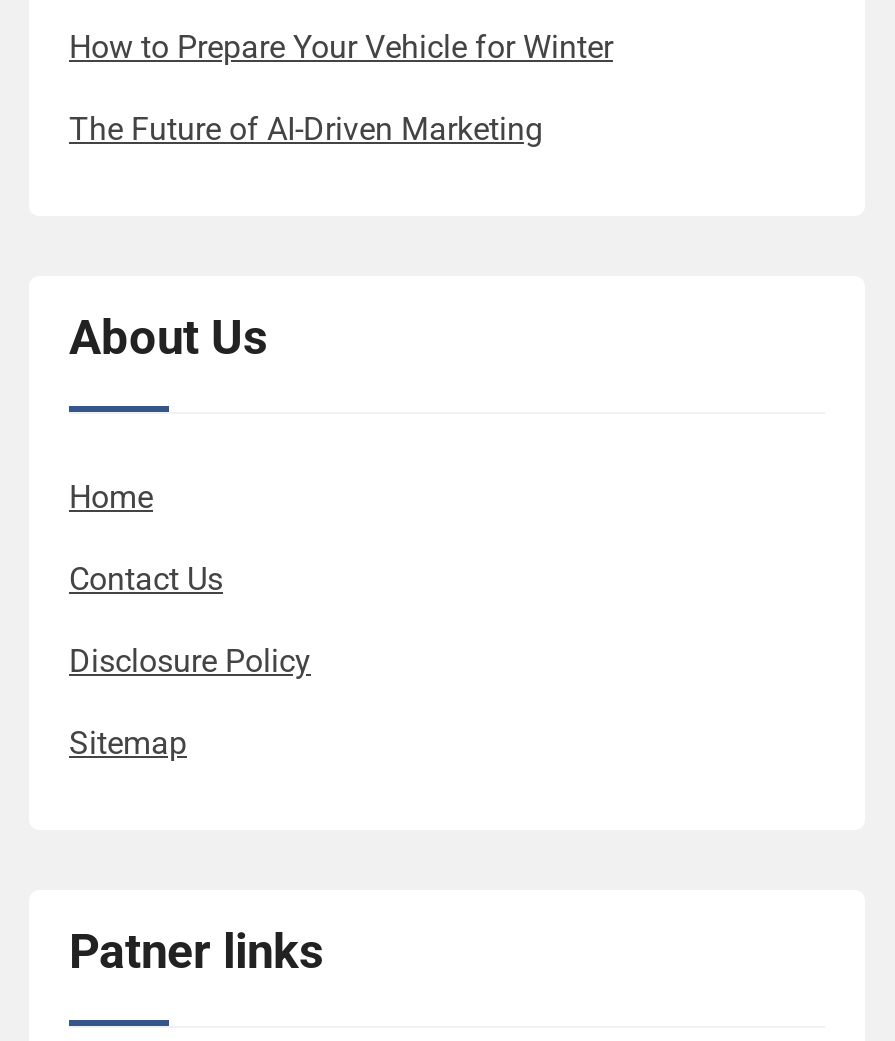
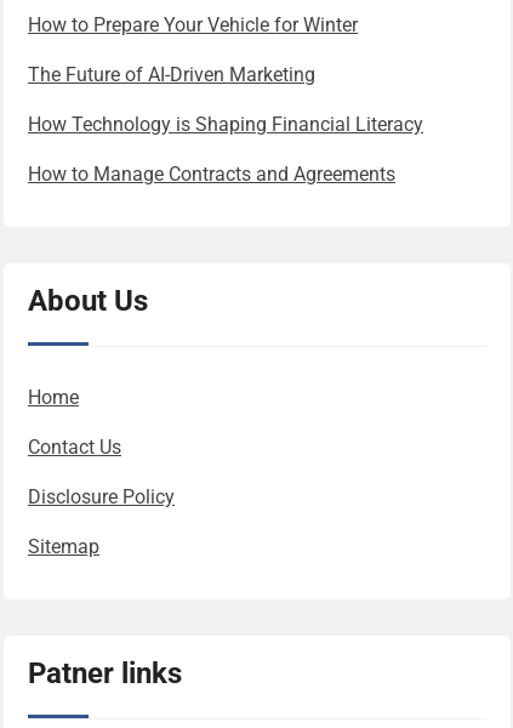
+ How Technology is Shaping Financial Literacy
+ How to Manage Contracts and Agreements
